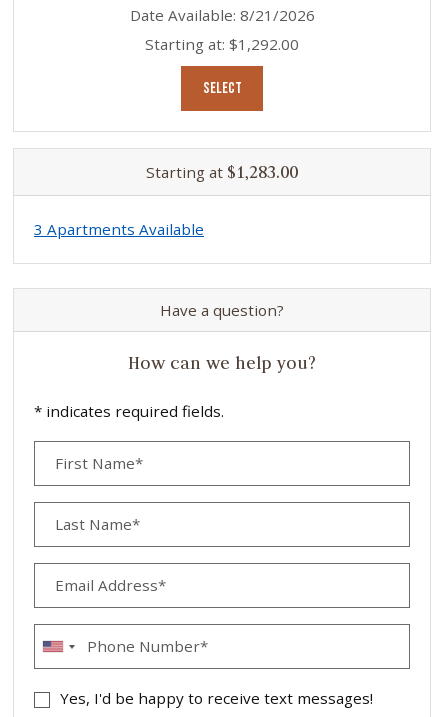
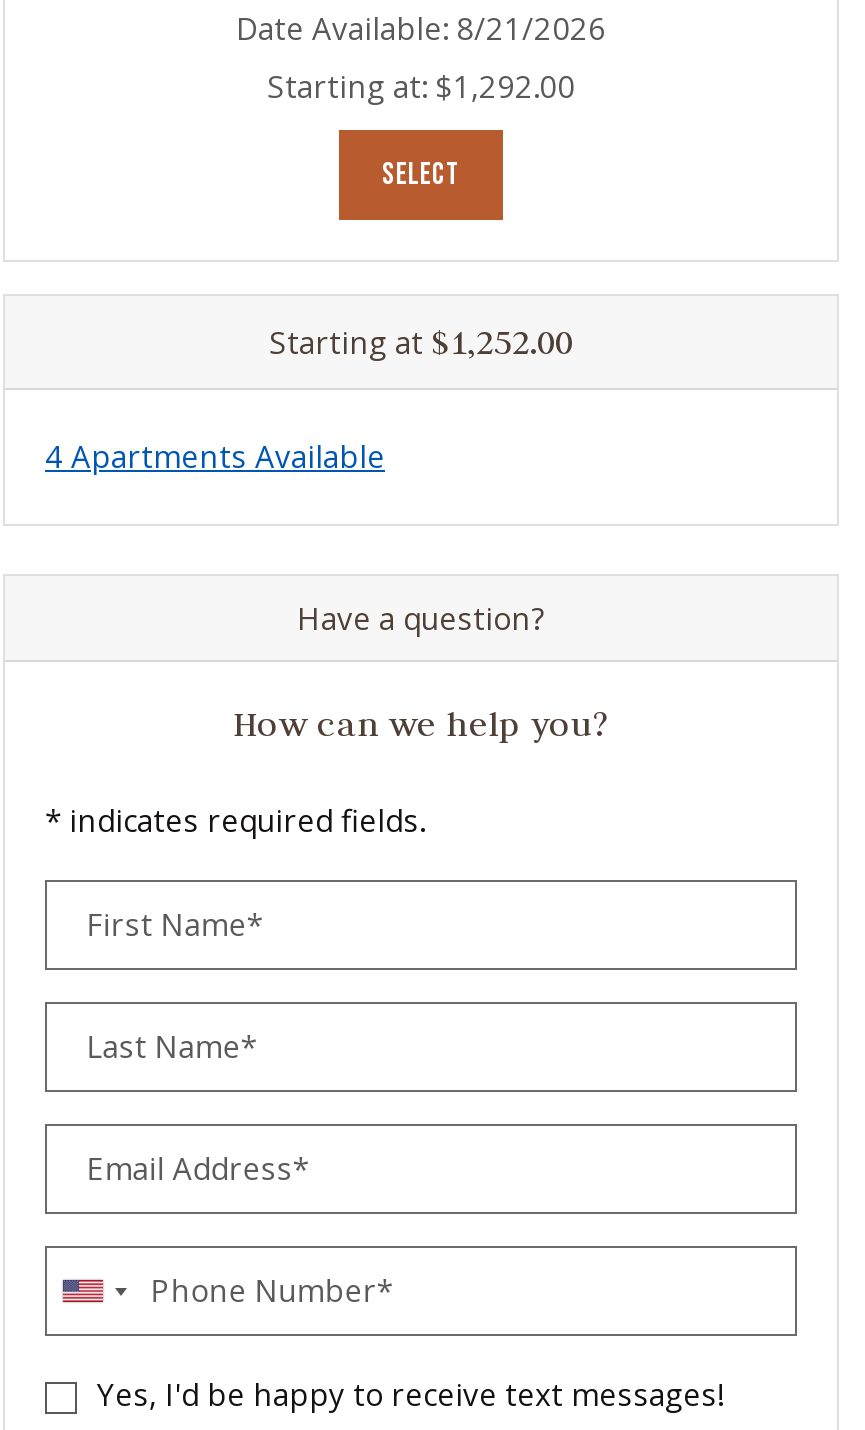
- Starting at $1,283.00
+ Starting at $1,252.00

- 3 Apartments Available
+ 4 Apartments Available
